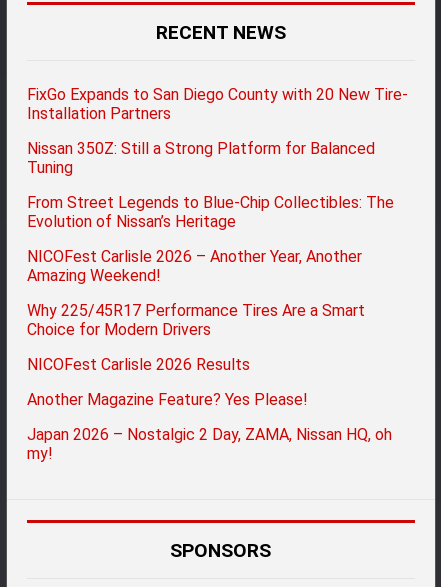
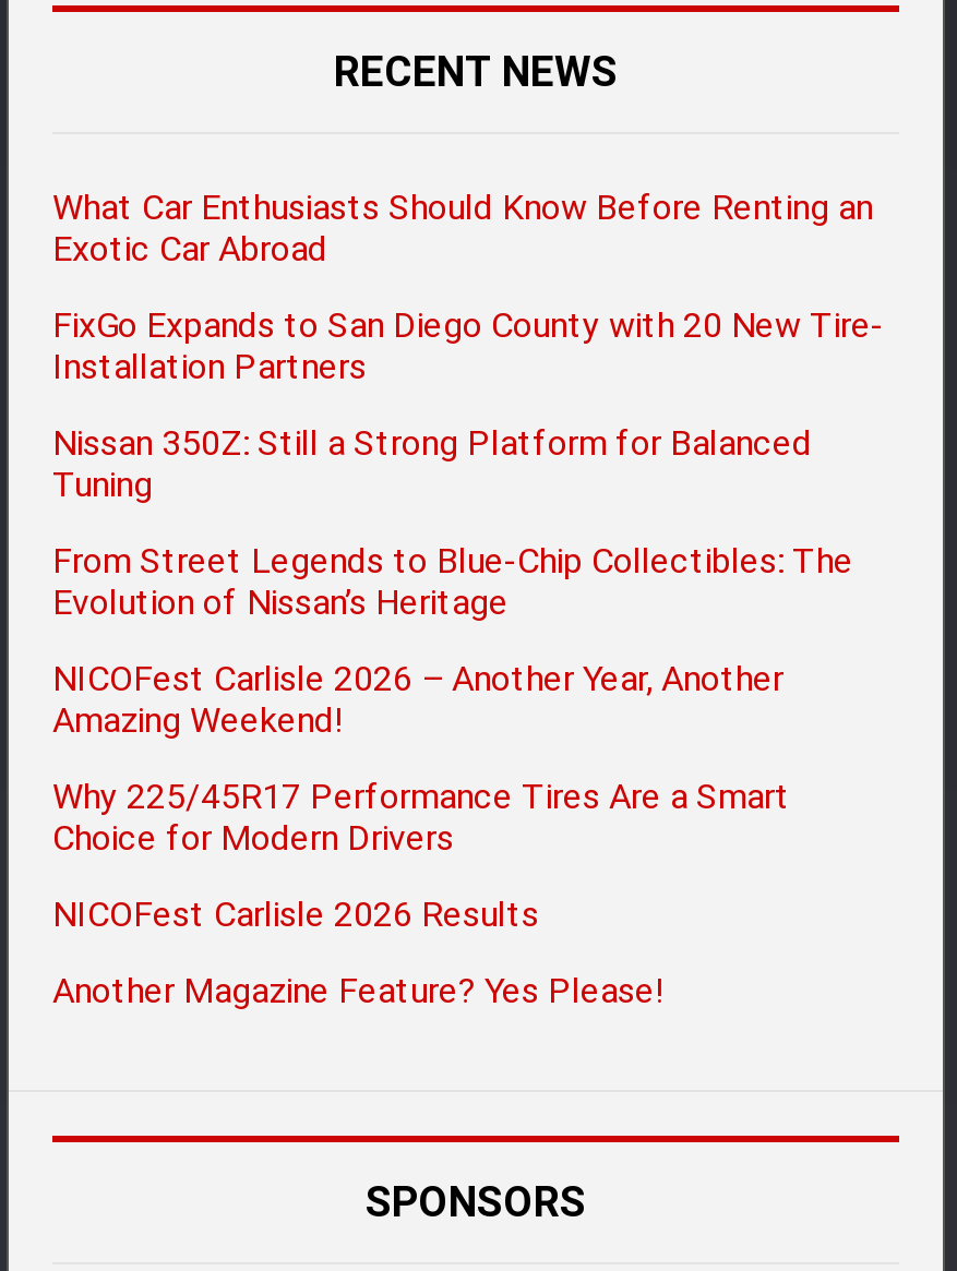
+ What Car Enthusiasts Should Know Before Renting an
+ Exotic Car Abroad

moved down: FixGo Expands to San Diego County with 20 New Tire- | Installation Partners | Nissan 350Z: Still a Strong Platform for Balanced | ... | NICOFest Carlisle 2026 Results | Another Magazine Feature? Yes Please!

- Japan 2026 – Nostalgic 2 Day, ZAMA, Nissan HQ, oh
- my!
